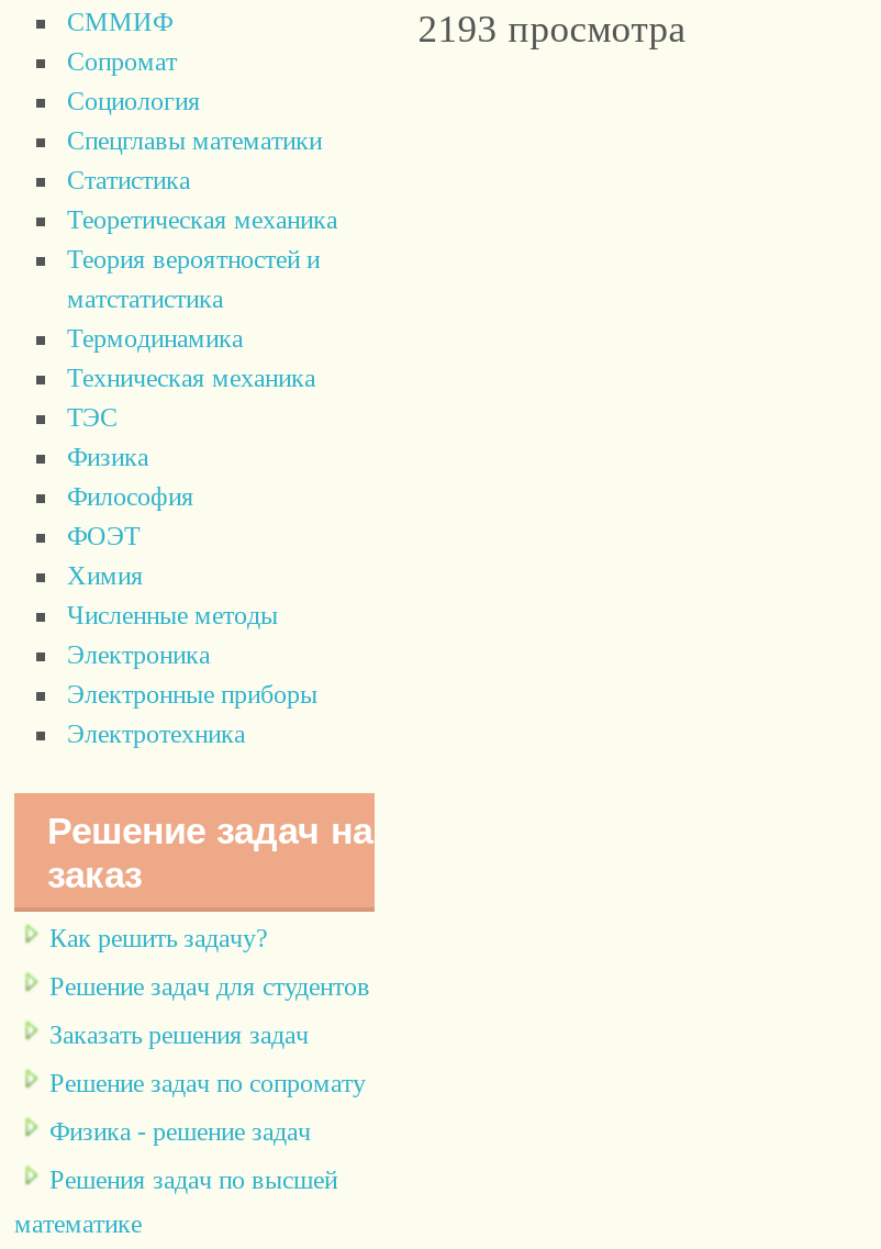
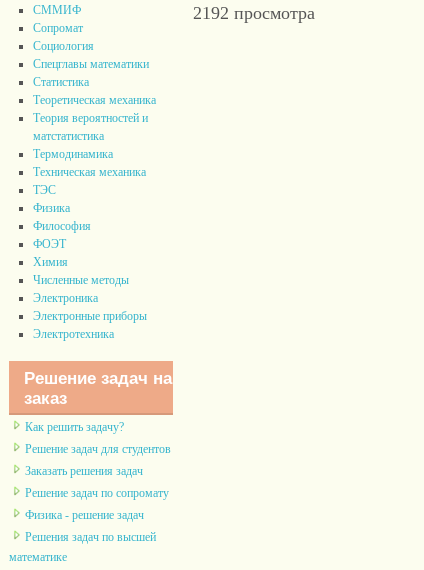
- 2193 просмотра
+ 2192 просмотра
